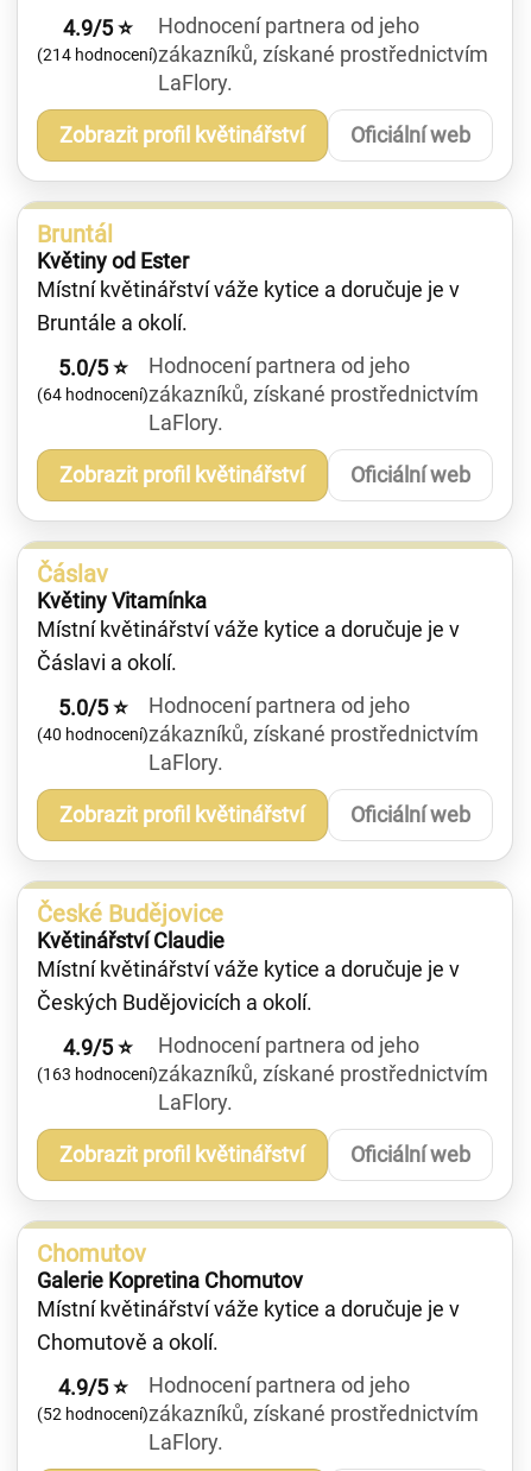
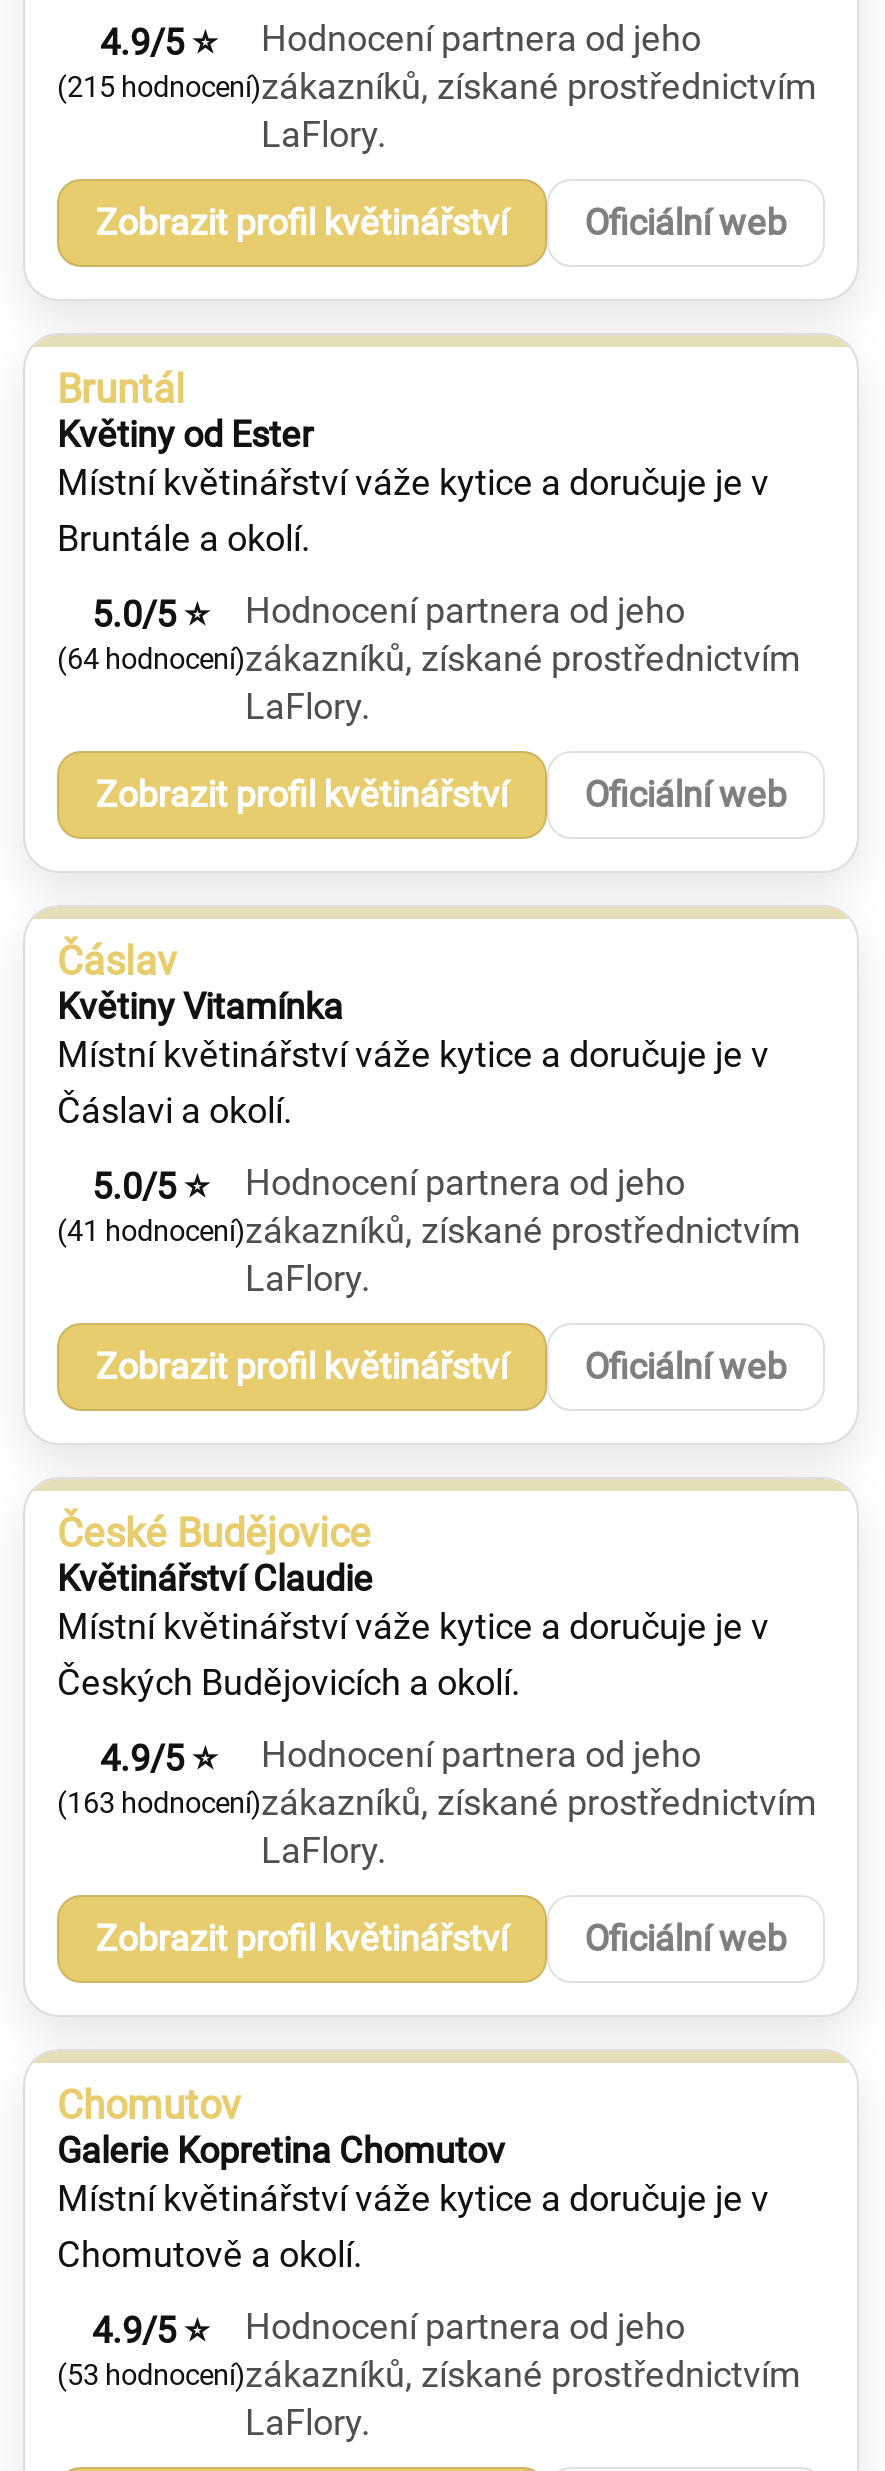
- (214 hodnocení) zákazníků, získané prostřednictvím
+ (215 hodnocení) zákazníků, získané prostřednictvím

- (40 hodnocení) zákazníků, získané prostřednictvím
+ (41 hodnocení) zákazníků, získané prostřednictvím

- (52 hodnocení) zákazníků, získané prostřednictvím
+ (53 hodnocení) zákazníků, získané prostřednictvím
